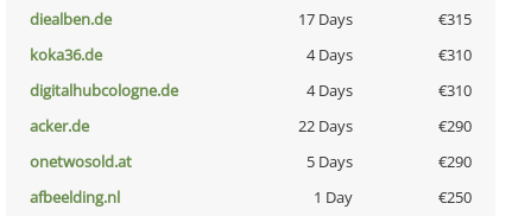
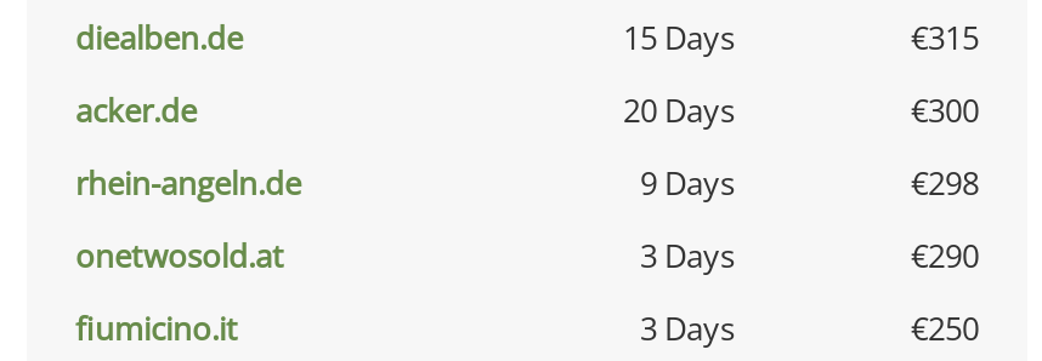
- 17 Days
+ 15 Days

- koka36.de
- 4 Days
- €310
- digitalhubcologne.de
- 4 Days
- €310

moved up: acker.de

- 22 Days
+ 20 Days
+ €300
+ rhein-angeln.de
+ 9 Days
+ €298
+ 3 Days

moved up: onetwosold.at

- 5 Days
- €290
- afbeelding.nl
- 1 Day
+ fiumicino.it
+ 3 Days
